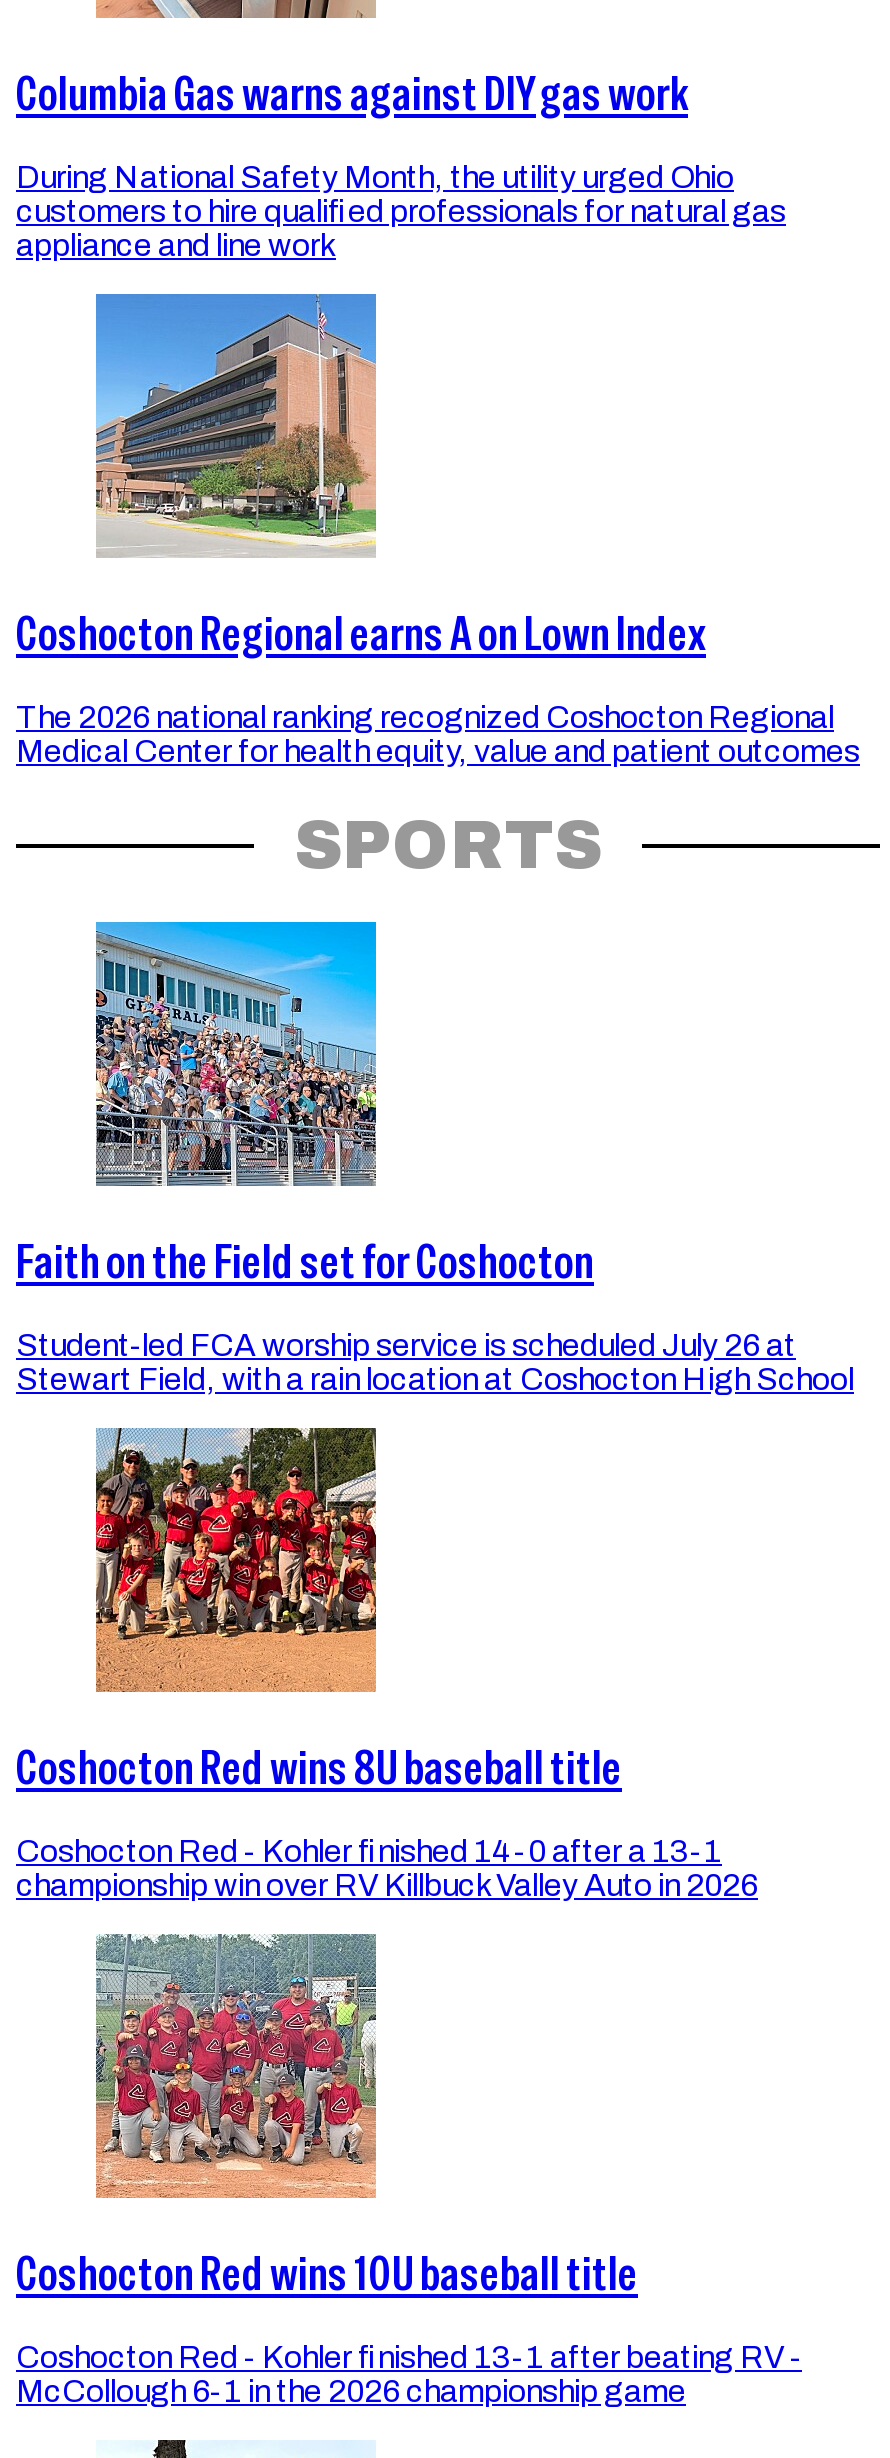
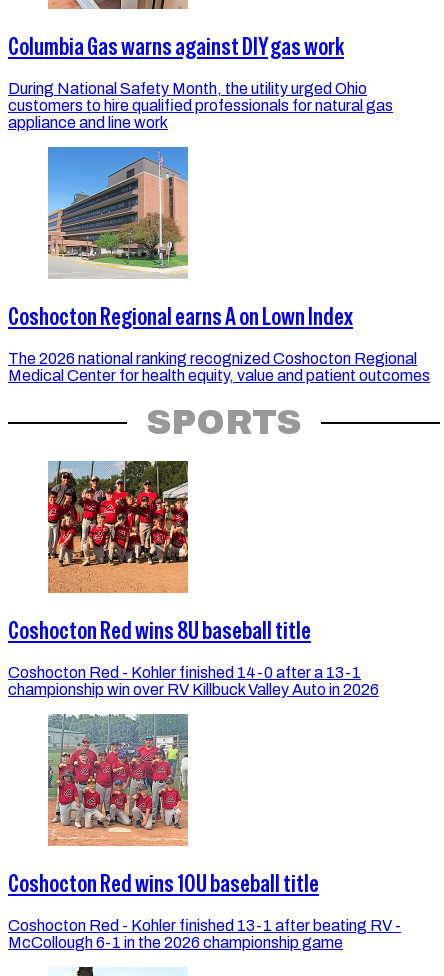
- [image]
- Faith on the Field set for Coshocton
- Student-led FCA worship service is scheduled July 26 at
- Stewart Field, with a rain location at Coshocton High School
